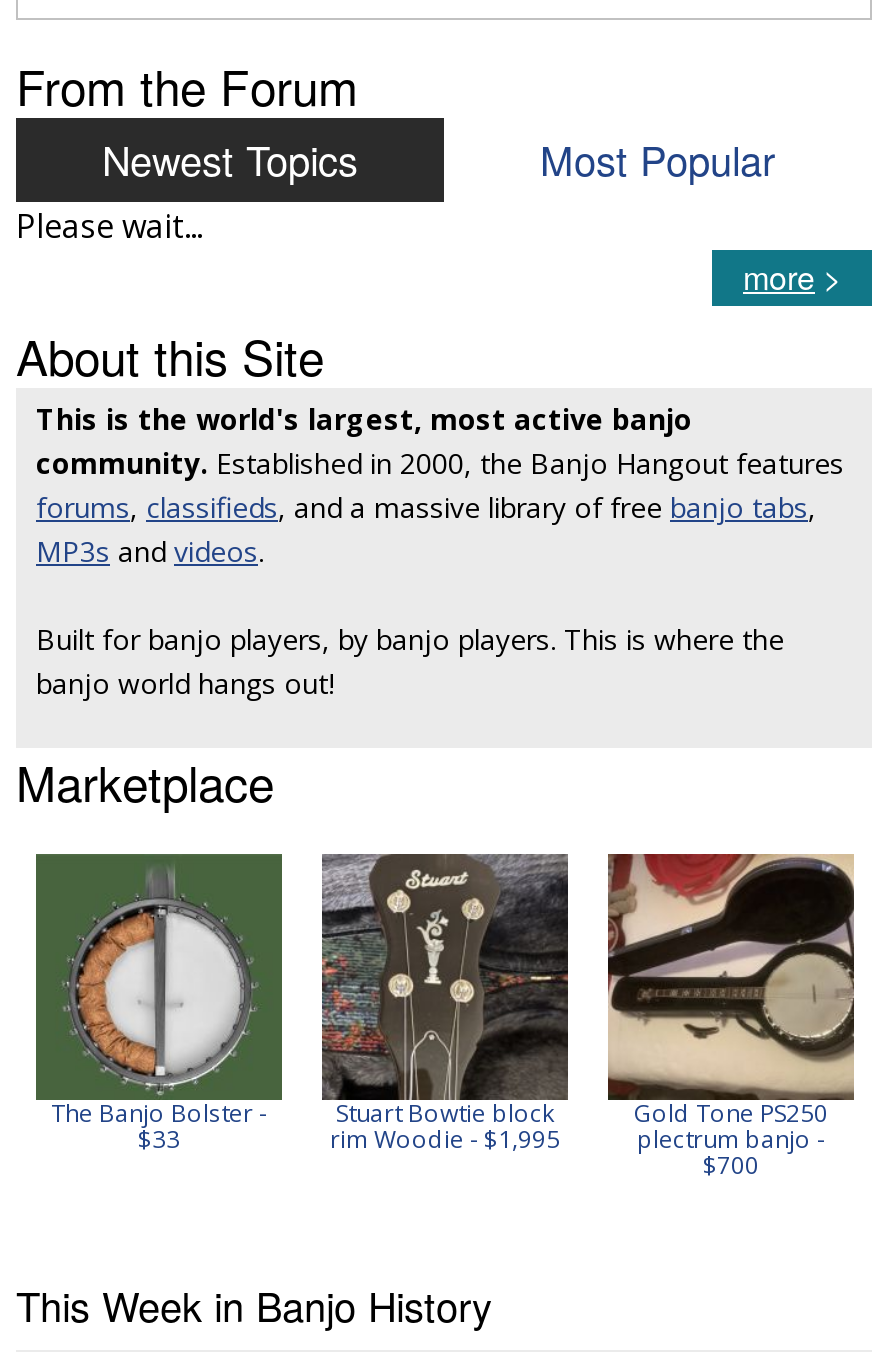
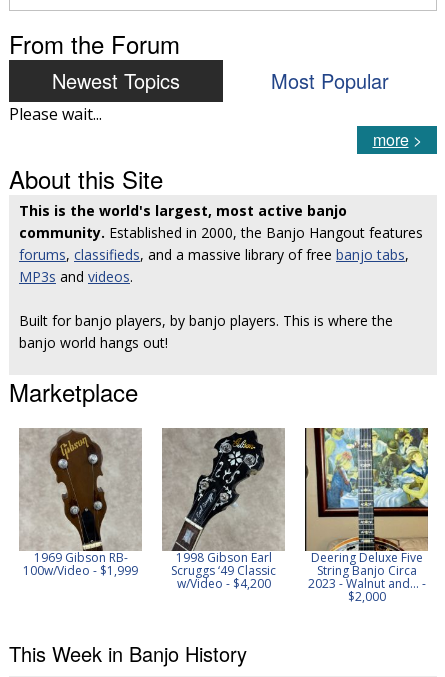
- [image]
- The Banjo Bolster -
- $33
+ [image]
+ 1969 Gibson RB-
+ 100w/Video - $1,999

- [image]
- Stuart Bowtie block
- rim Woodie - $1,995
+ [image]
+ 1998 Gibson Earl
+ Scruggs ‘49 Classic
+ w/Video - $4,200

- [image]
- Gold Tone PS250
- plectrum banjo -
- $700
+ [image]
+ Deering Deluxe Five
+ String Banjo Circa
+ 2023 - Walnut and... -
+ $2,000
